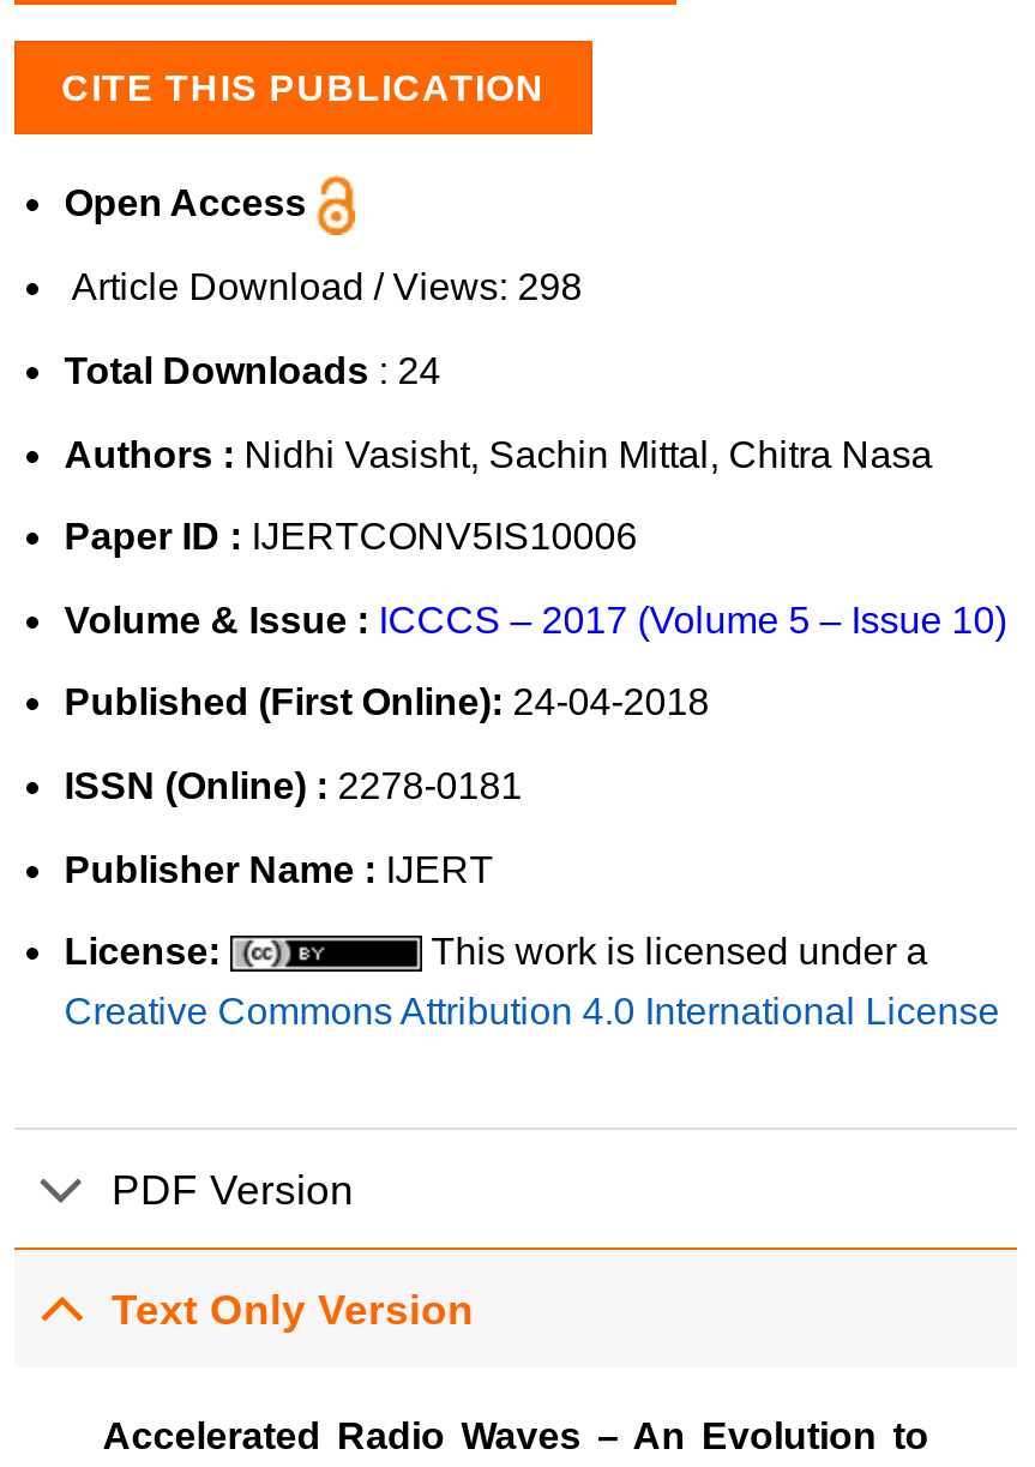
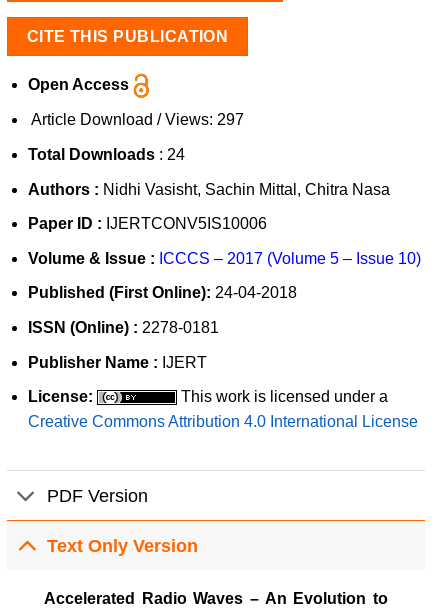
- Article Download / Views: 298
+ Article Download / Views: 297
